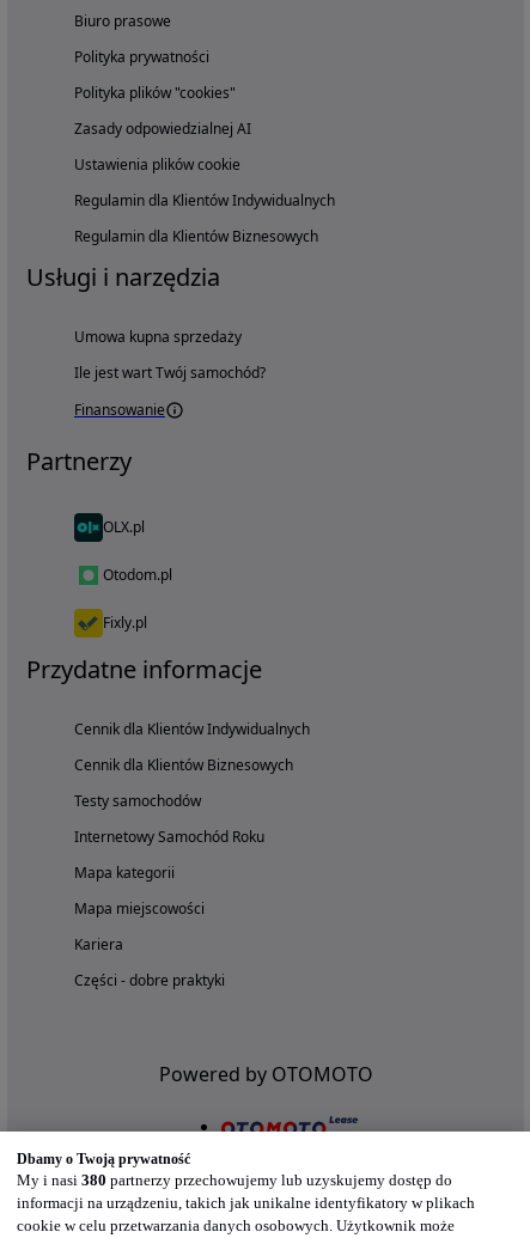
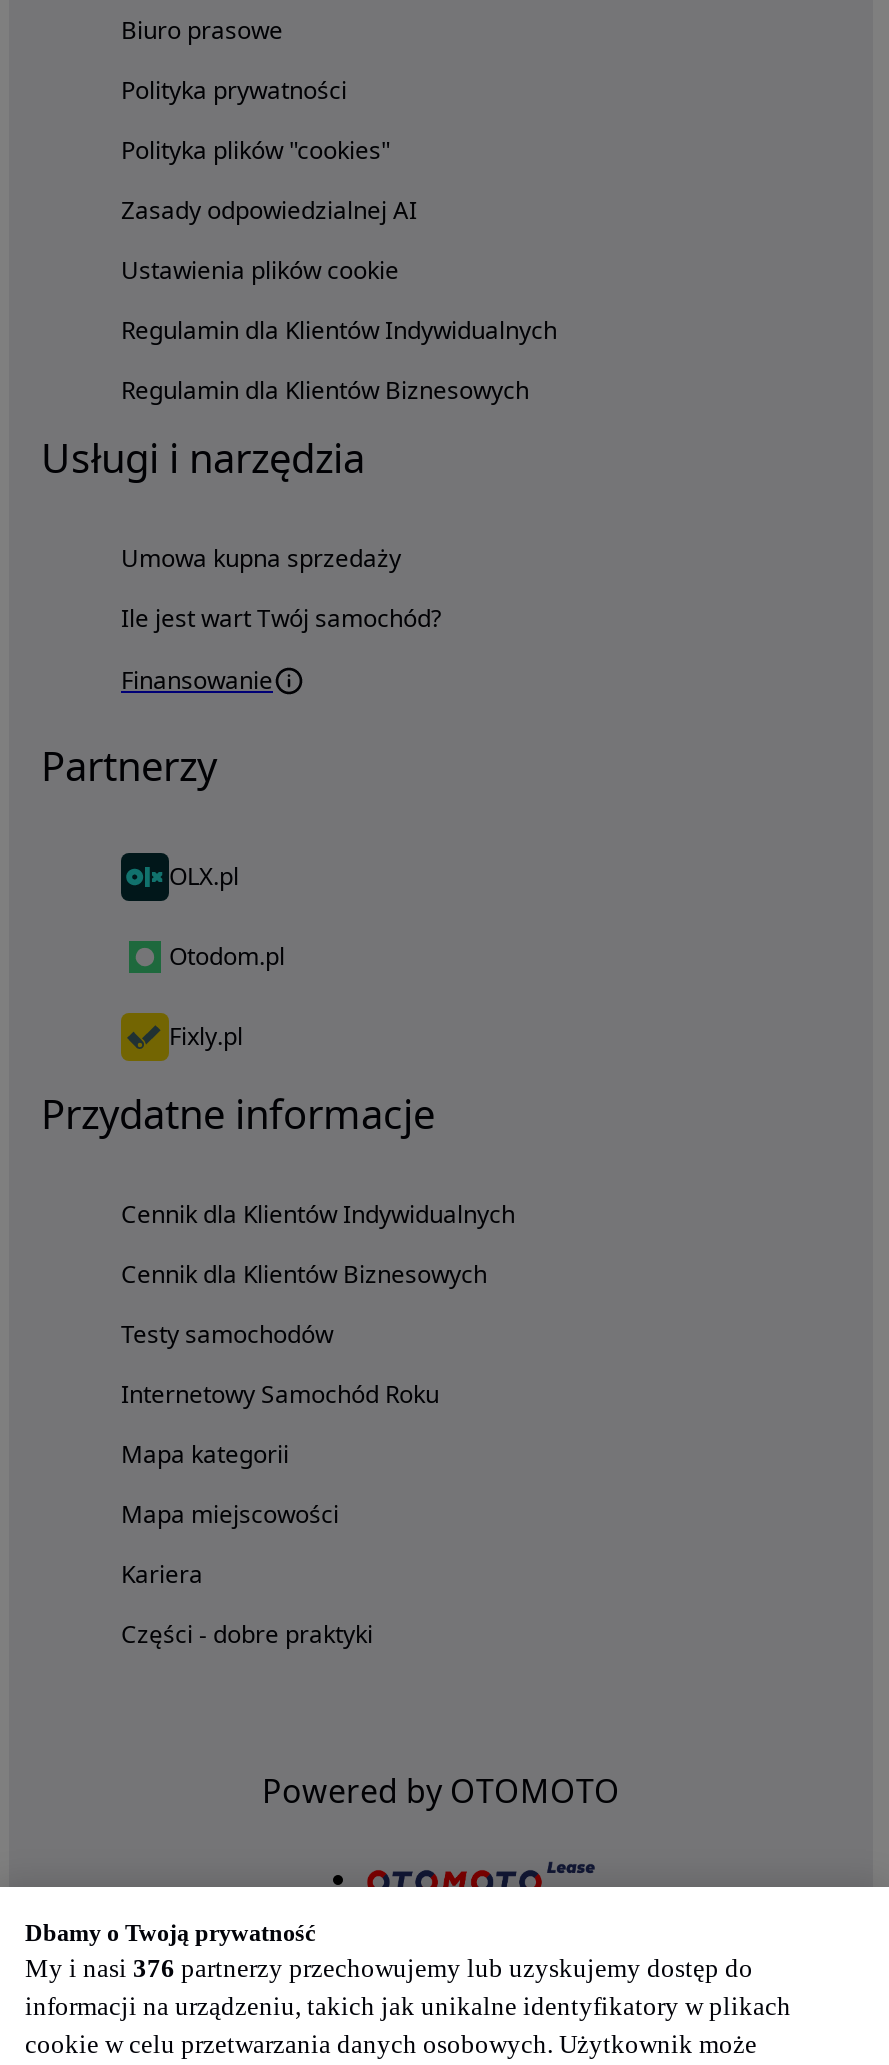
- My i nasi 380 partnerzy przechowujemy lub uzyskujemy dostęp do
+ My i nasi 376 partnerzy przechowujemy lub uzyskujemy dostęp do
